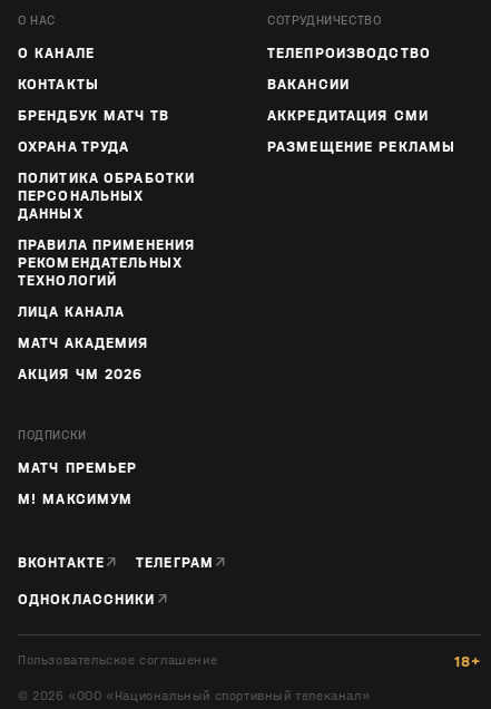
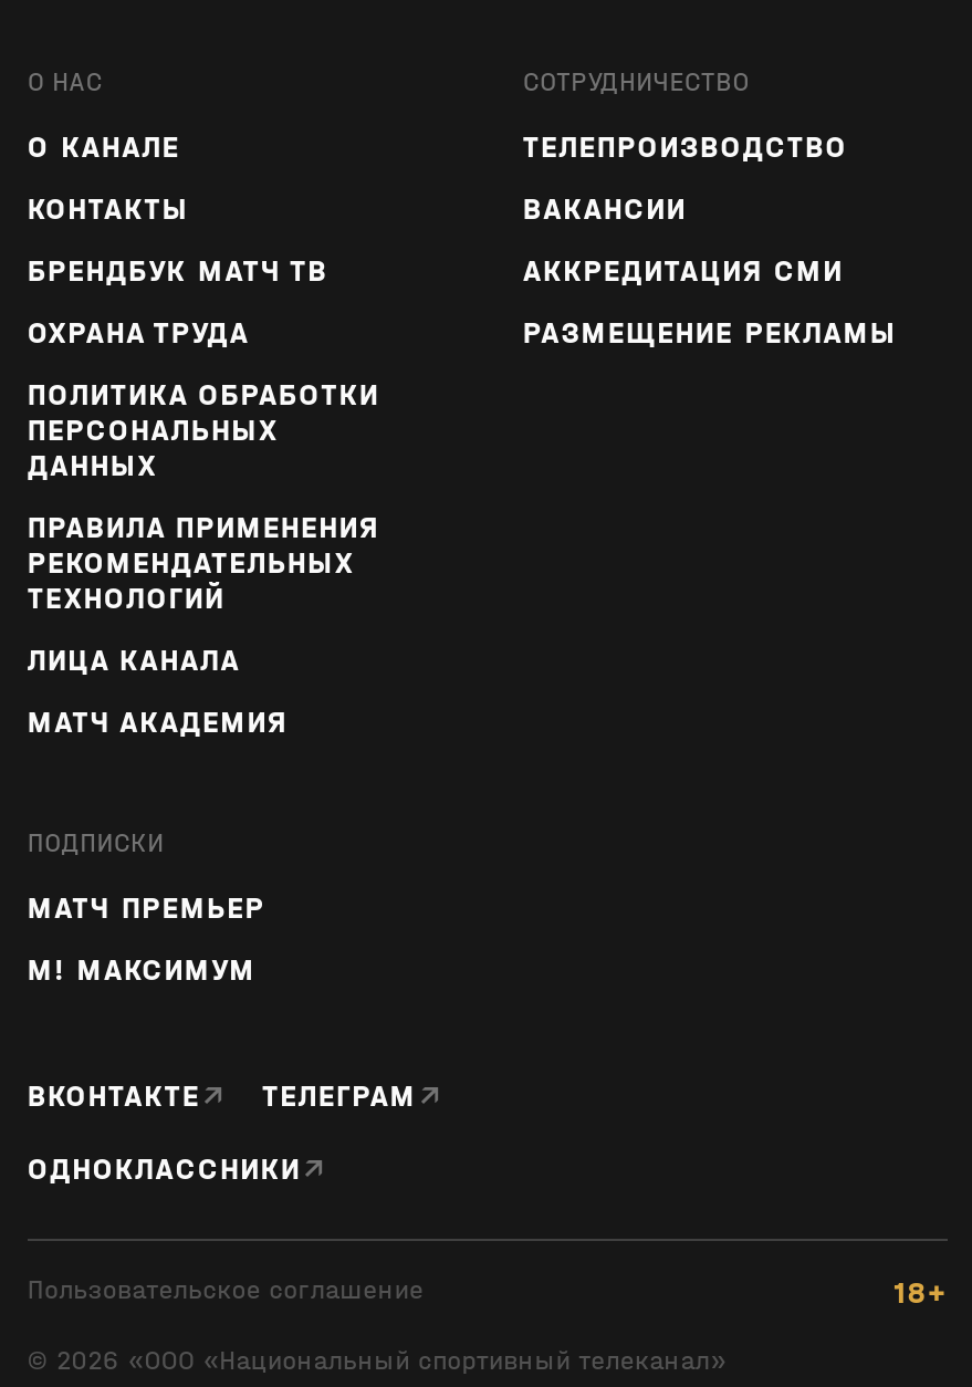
- АКЦИЯ ЧМ 2026
